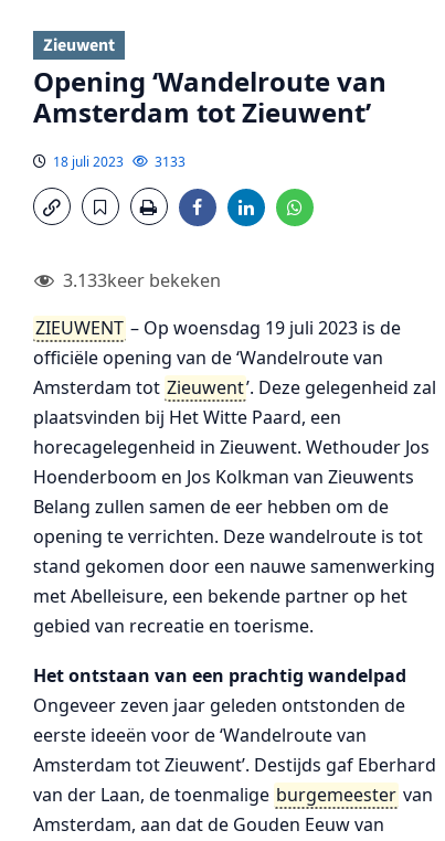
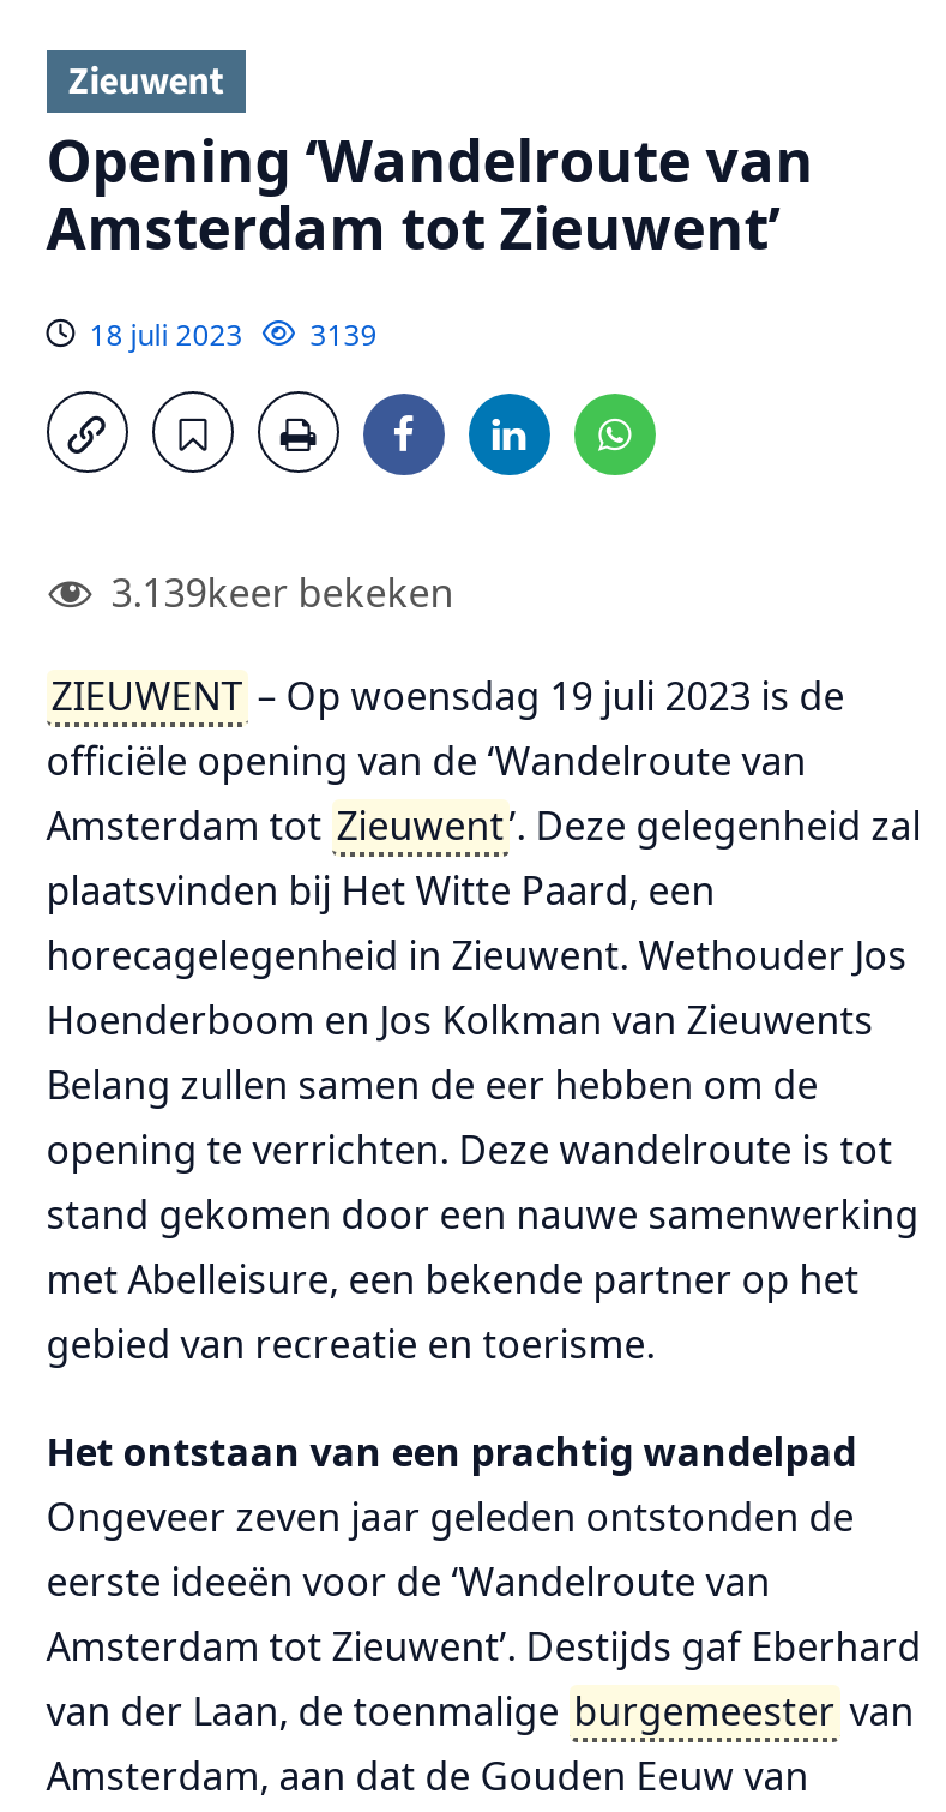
- 18 juli 2023 3133
+ 18 juli 2023 3139

- 3.133keer bekeken
+ 3.139keer bekeken
